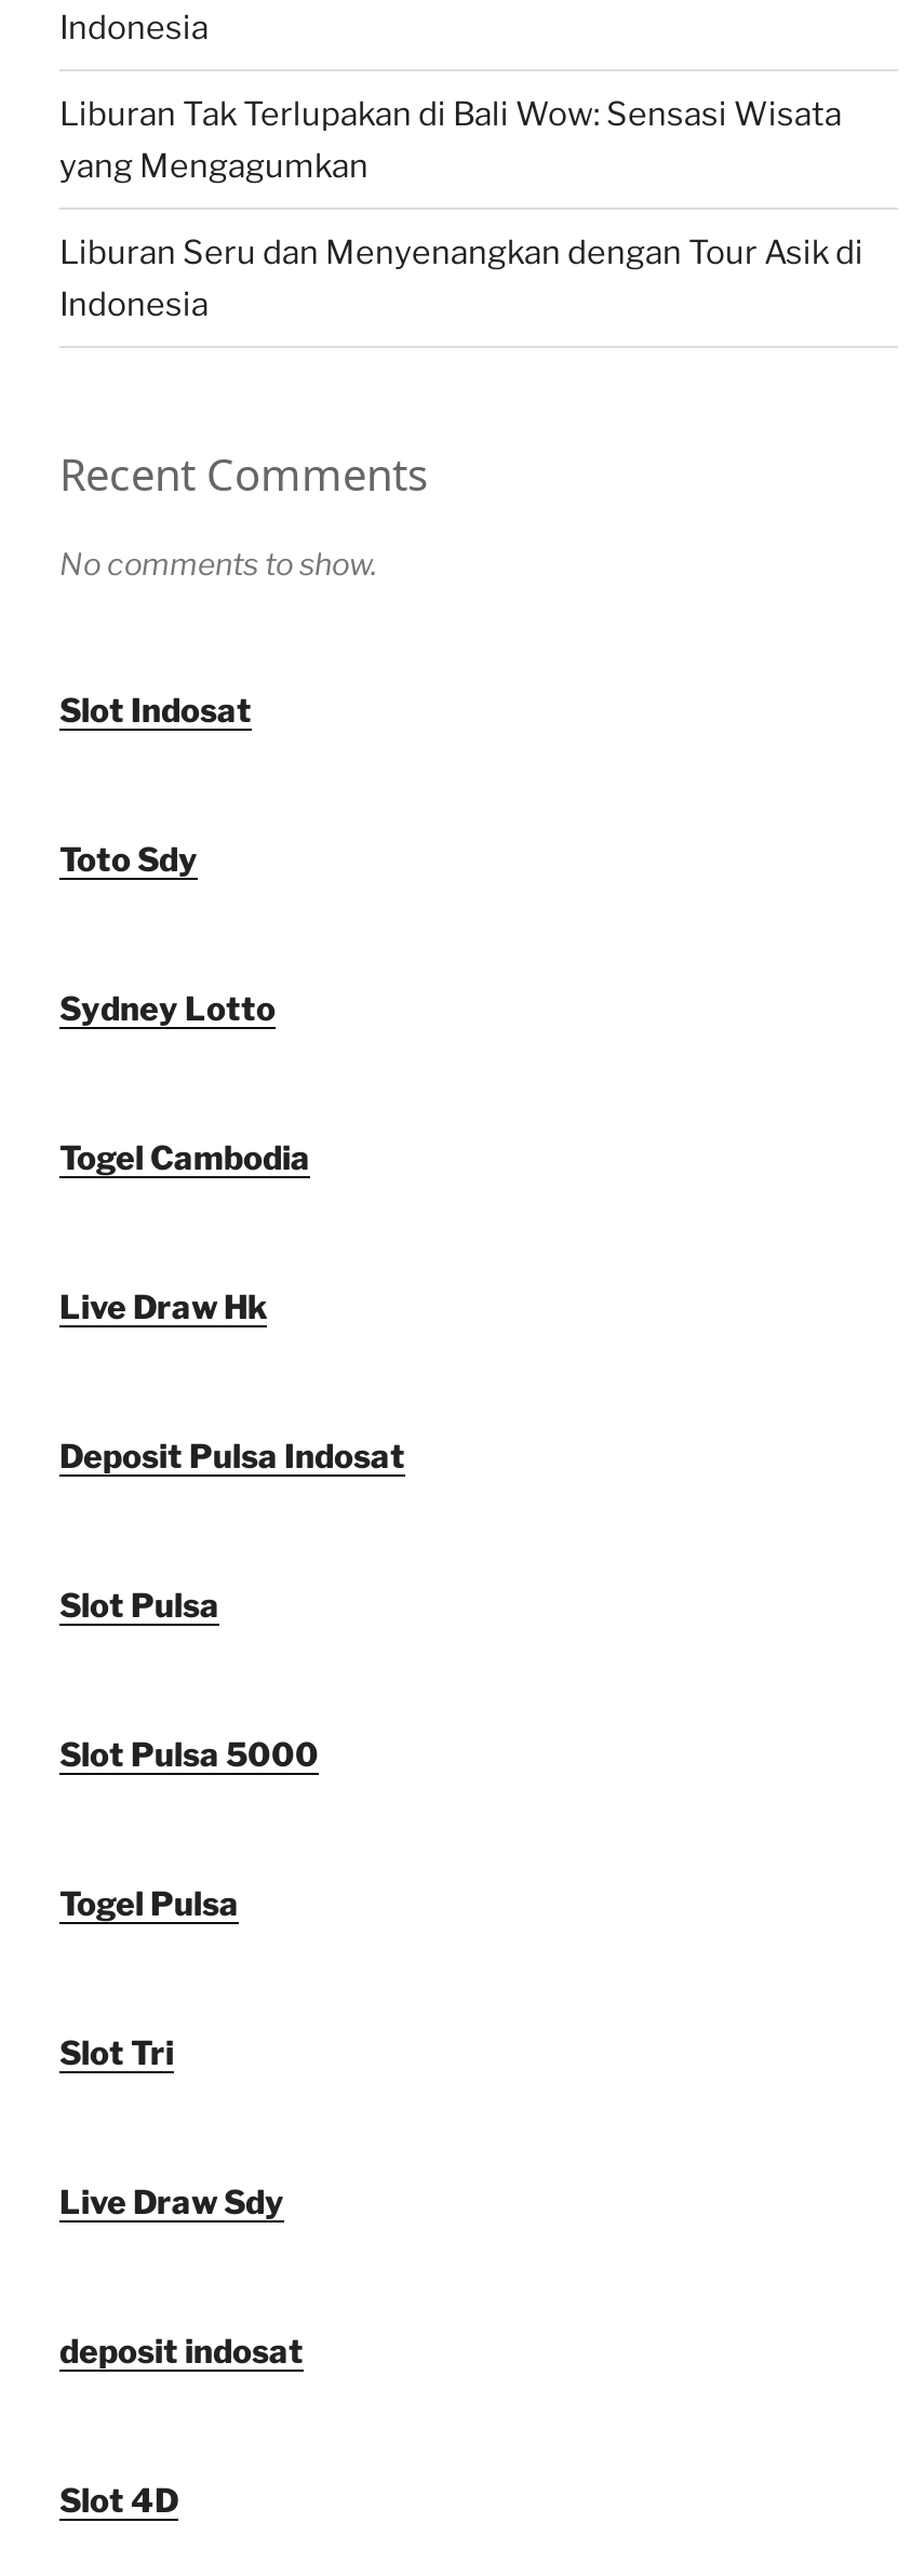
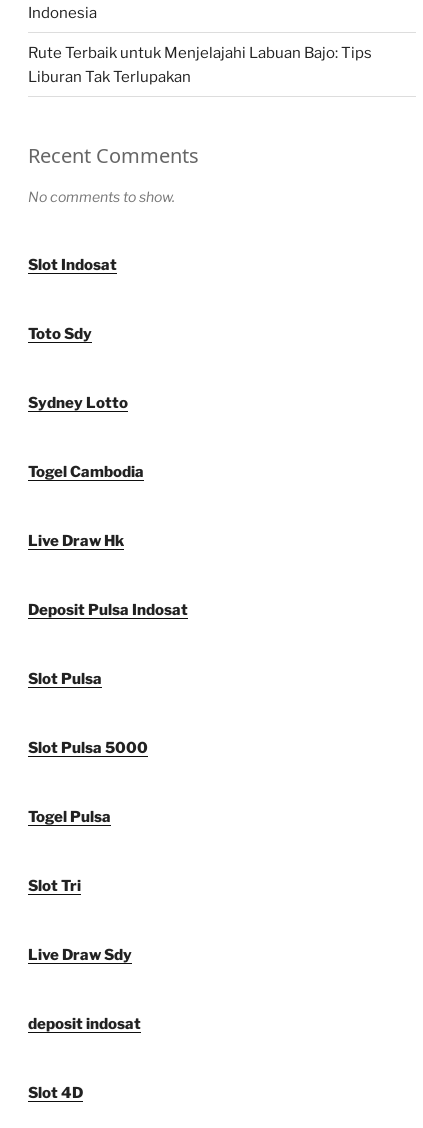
- Liburan Tak Terlupakan di Bali Wow: Sensasi Wisata
- yang Mengagumkan
- Liburan Seru dan Menyenangkan dengan Tour Asik di
- Indonesia
+ Rute Terbaik untuk Menjelajahi Labuan Bajo: Tips
+ Liburan Tak Terlupakan
